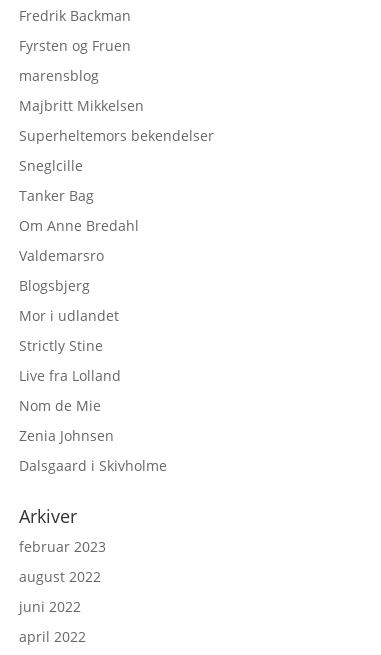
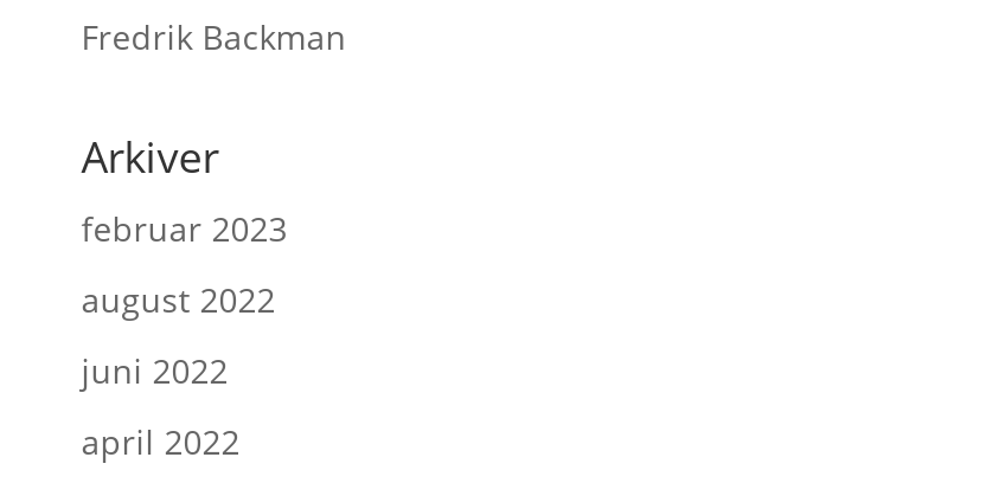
- Fyrsten og Fruen
- marensblog
- Majbritt Mikkelsen
- Superheltemors bekendelser
- Sneglcille
- Tanker Bag
- Om Anne Bredahl
- Valdemarsro
- Blogsbjerg
- Mor i udlandet
- Strictly Stine
- Live fra Lolland
- Nom de Mie
- Zenia Johnsen
- Dalsgaard i Skivholme
